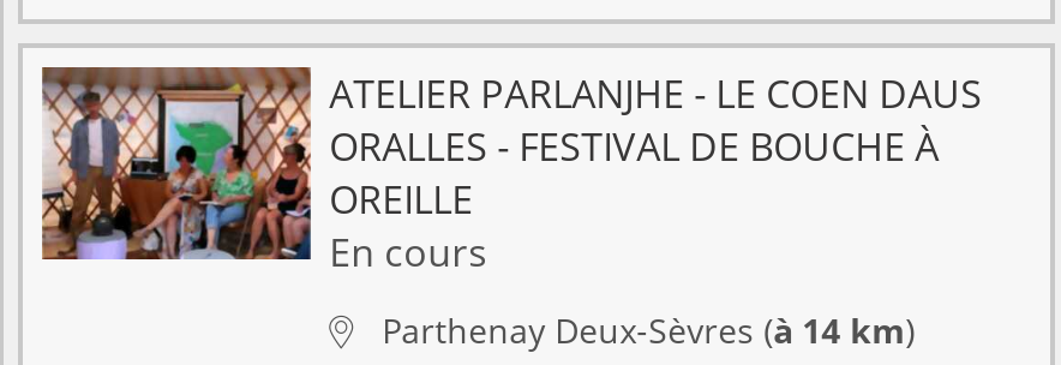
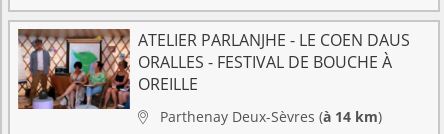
- En cours
